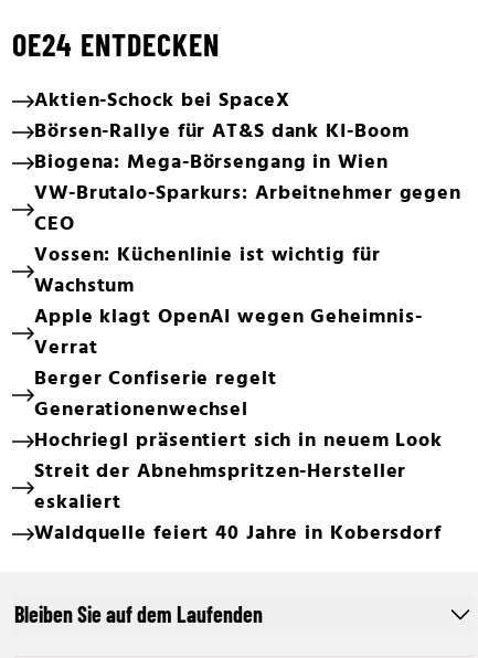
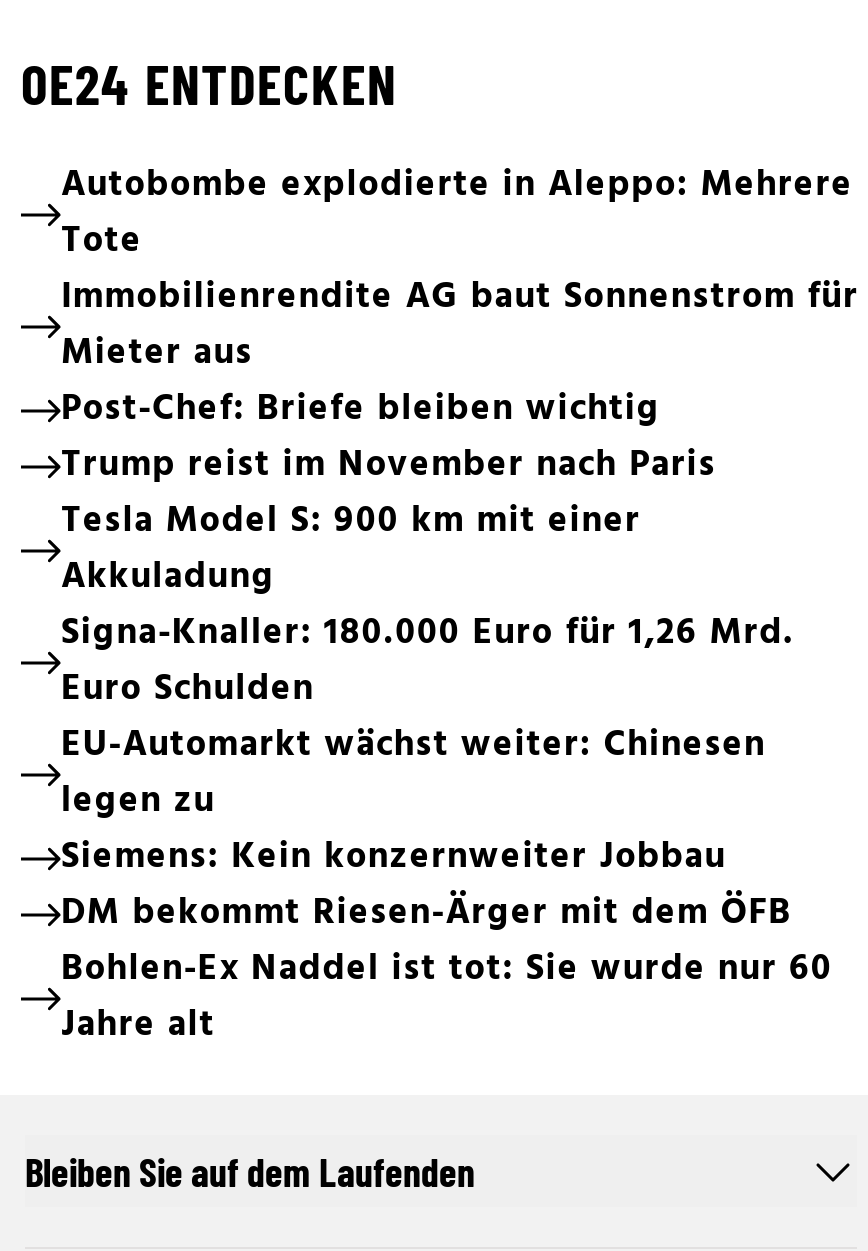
- Aktien-Schock bei SpaceX
- Börsen-Rallye für AT&S dank KI-Boom
- Biogena: Mega-Börsengang in Wien
- VW-Brutalo-Sparkurs: Arbeitnehmer gegen
- CEO
- Vossen: Küchenlinie ist wichtig für
- Wachstum
- Apple klagt OpenAI wegen Geheimnis-
- Verrat
- Berger Confiserie regelt
- Generationenwechsel
- Hochriegl präsentiert sich in neuem Look
- Streit der Abnehmspritzen-Hersteller
- eskaliert
- Waldquelle feiert 40 Jahre in Kobersdorf
+ Autobombe explodierte in Aleppo: Mehrere
+ Tote
+ Immobilienrendite AG baut Sonnenstrom für
+ Mieter aus
+ Post-Chef: Briefe bleiben wichtig
+ Trump reist im November nach Paris
+ Tesla Model S: 900 km mit einer
+ Akkuladung
+ Signa-Knaller: 180.000 Euro für 1,26 Mrd.
+ Euro Schulden
+ EU-Automarkt wächst weiter: Chinesen
+ legen zu
+ Siemens: Kein konzernweiter Jobbau
+ DM bekommt Riesen-Ärger mit dem ÖFB
+ Bohlen-Ex Naddel ist tot: Sie wurde nur 60
+ Jahre alt
